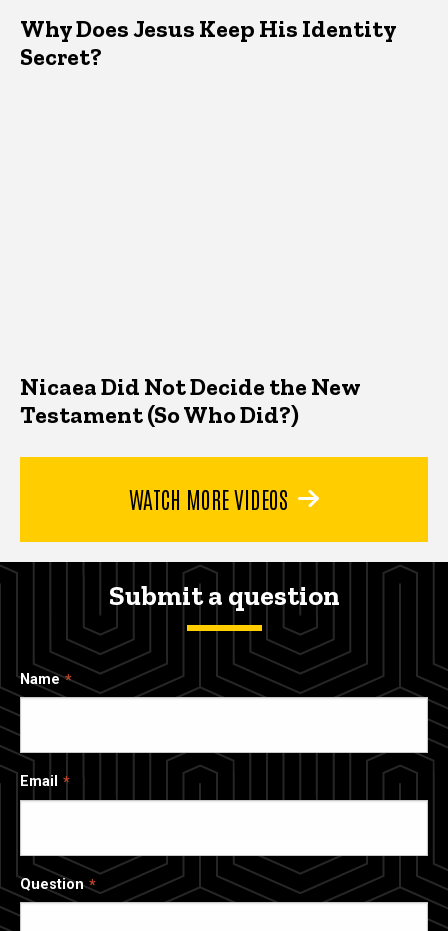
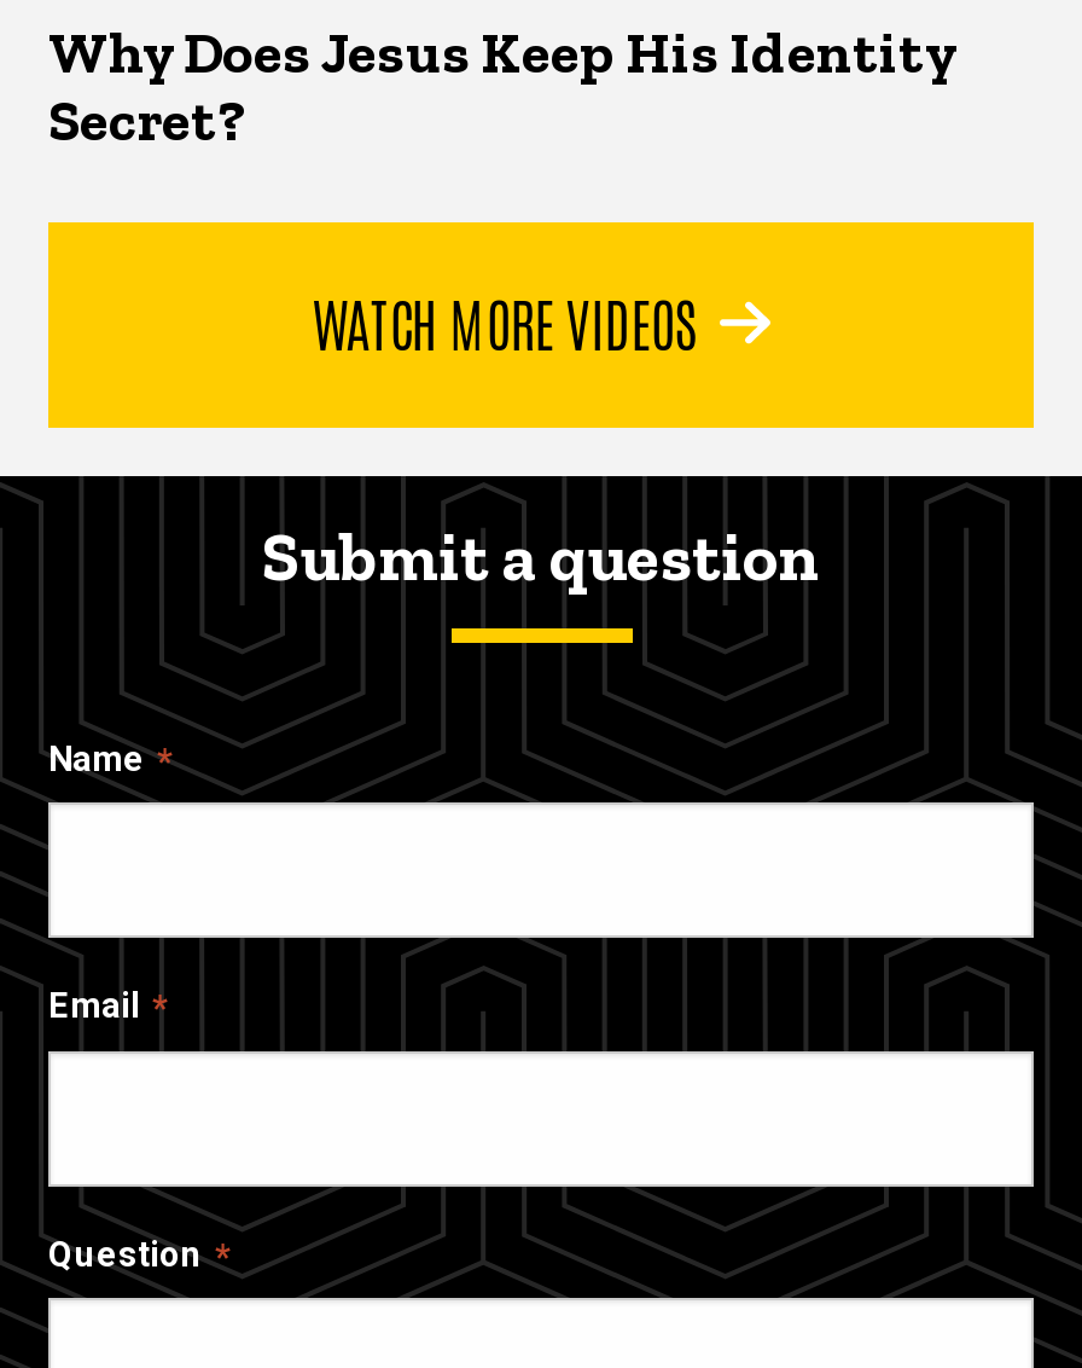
- Nicaea Did Not Decide the New
- Testament (So Who Did?)
